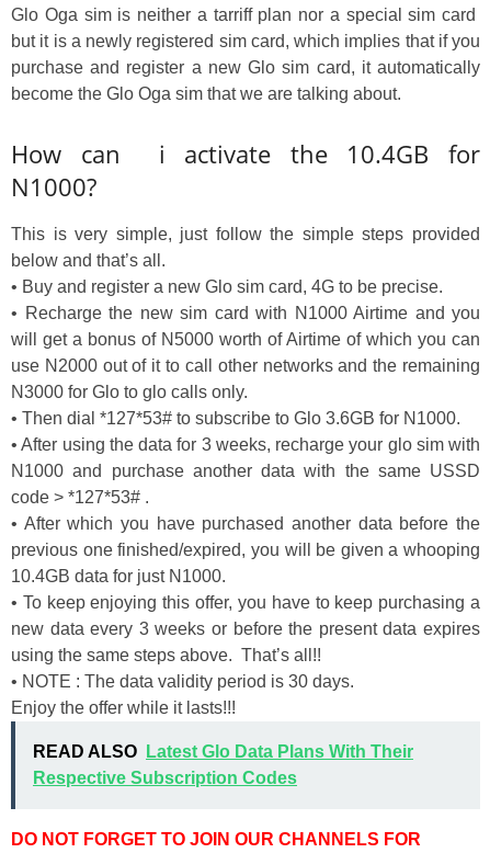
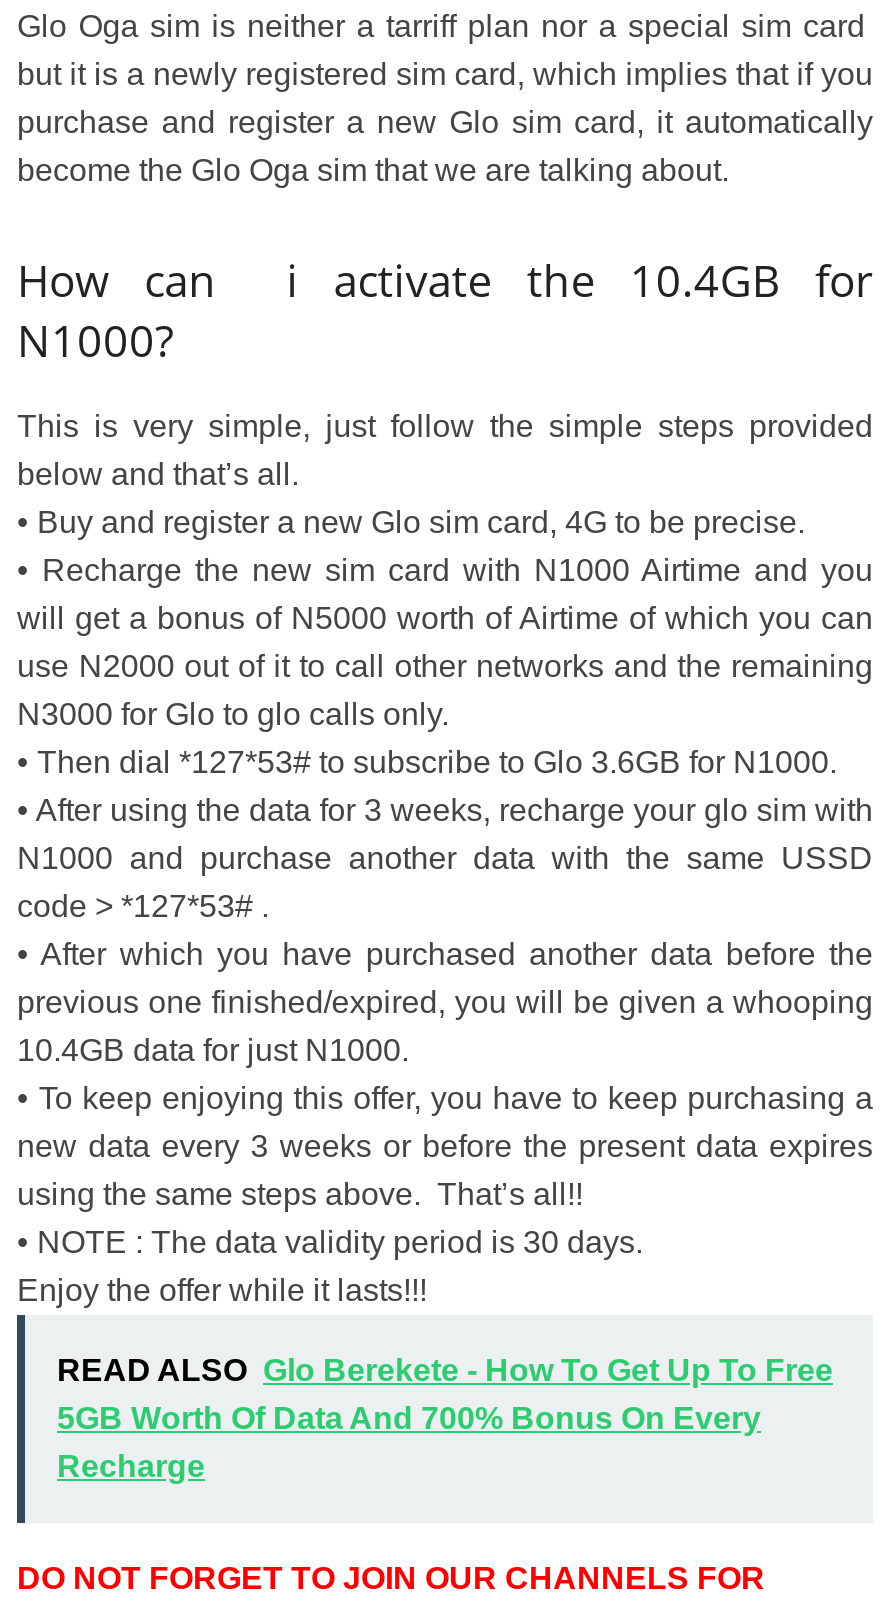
- READ ALSO Latest Glo Data Plans With Their
- Respective Subscription Codes
+ READ ALSO Glo Berekete - How To Get Up To Free
+ 5GB Worth Of Data And 700% Bonus On Every
+ Recharge
